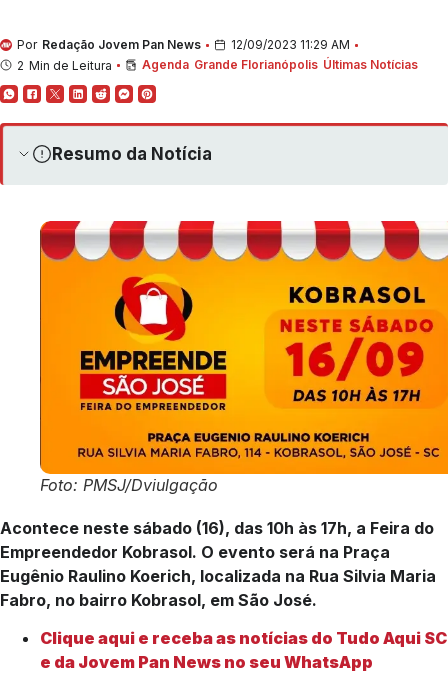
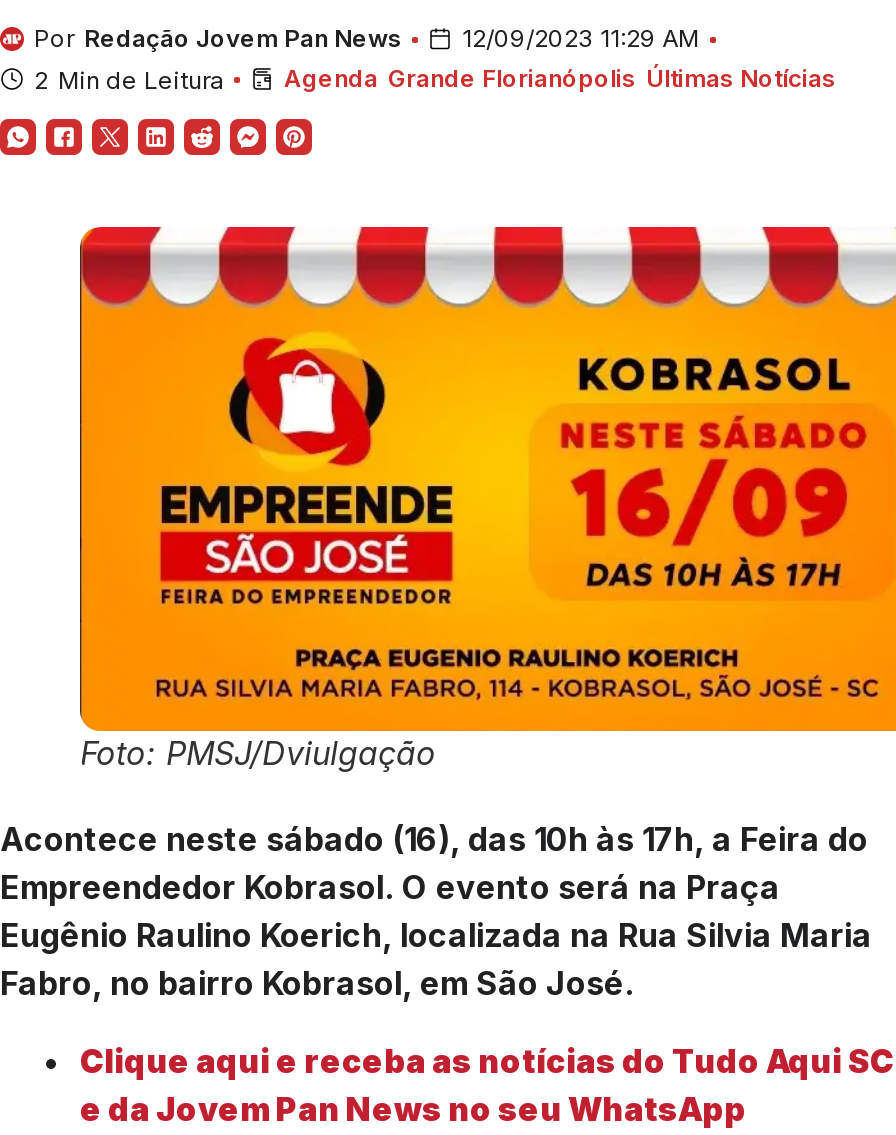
- Resumo da Notícia
